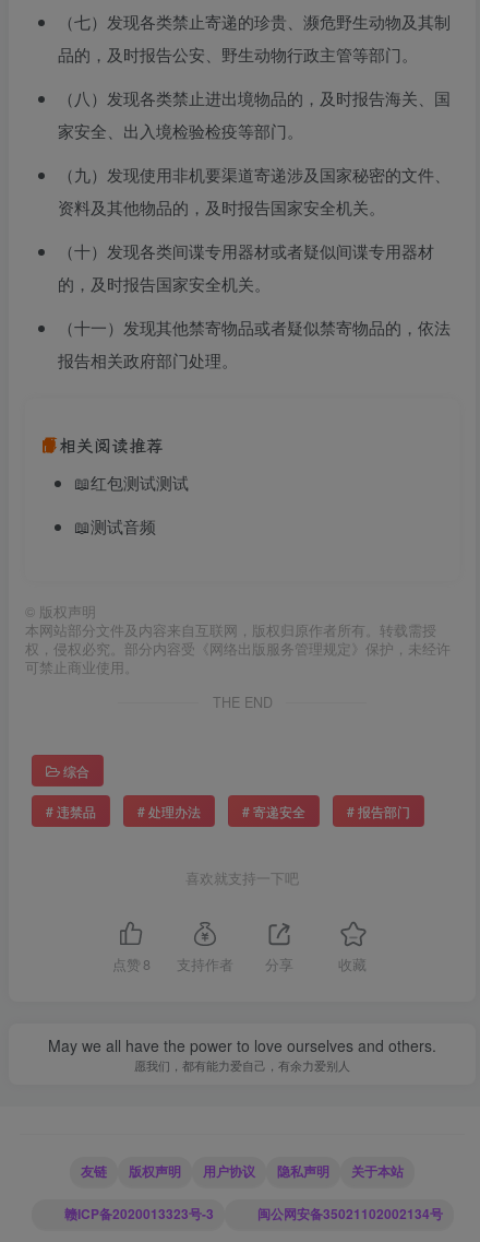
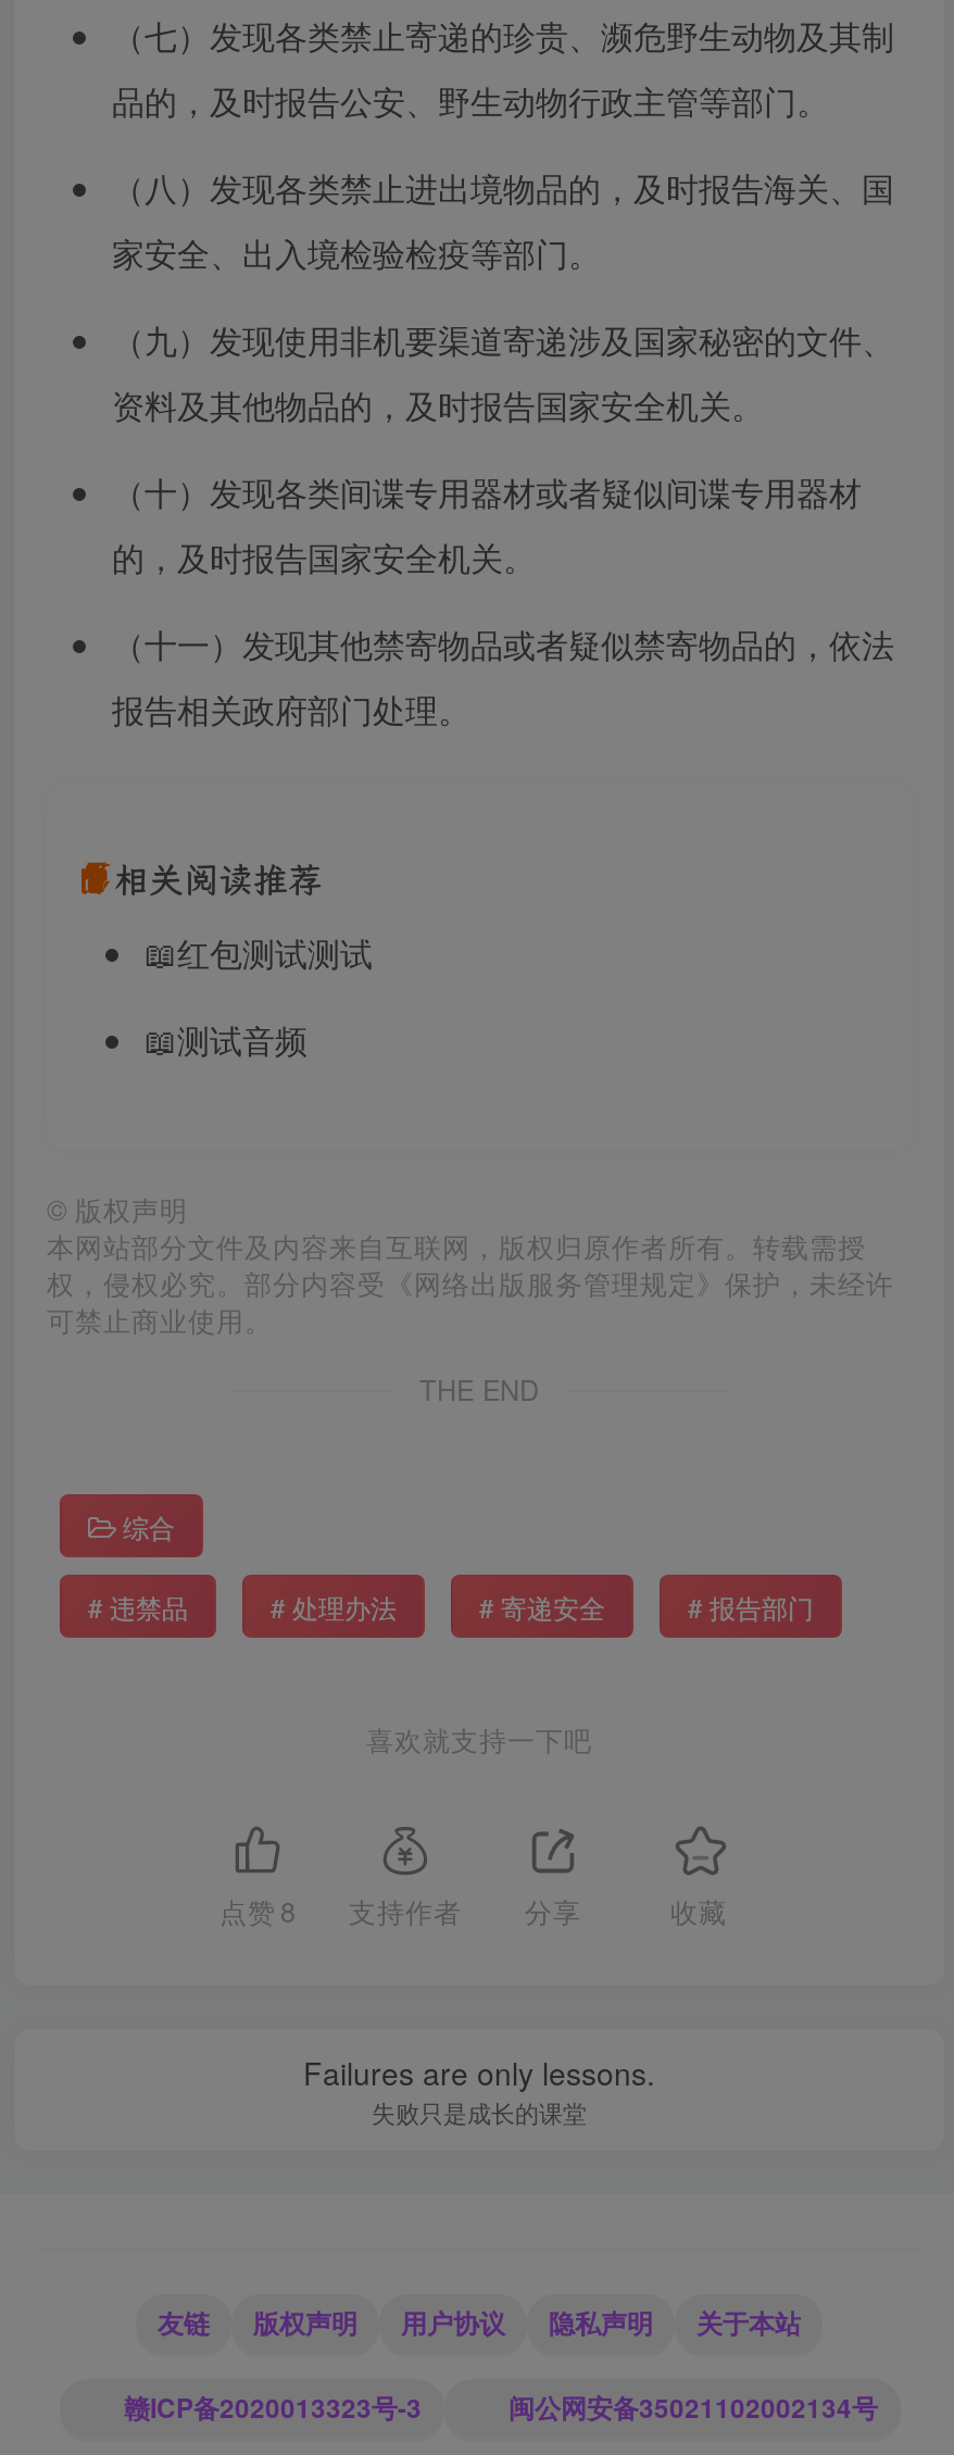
- May we all have the power to love ourselves and others.
- 愿我们，都有能力爱自己，有余力爱别人
+ Failures are only lessons.
+ 失败只是成长的课堂
